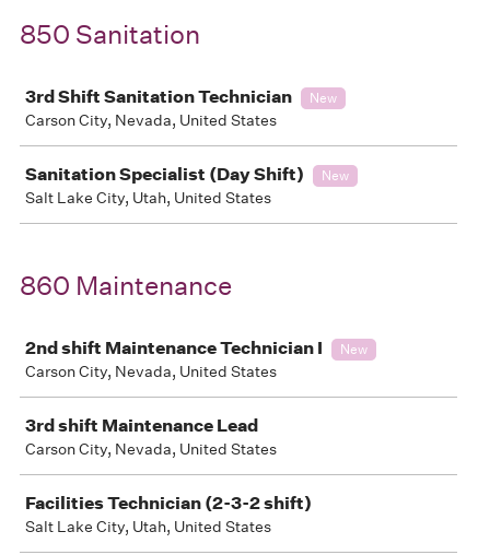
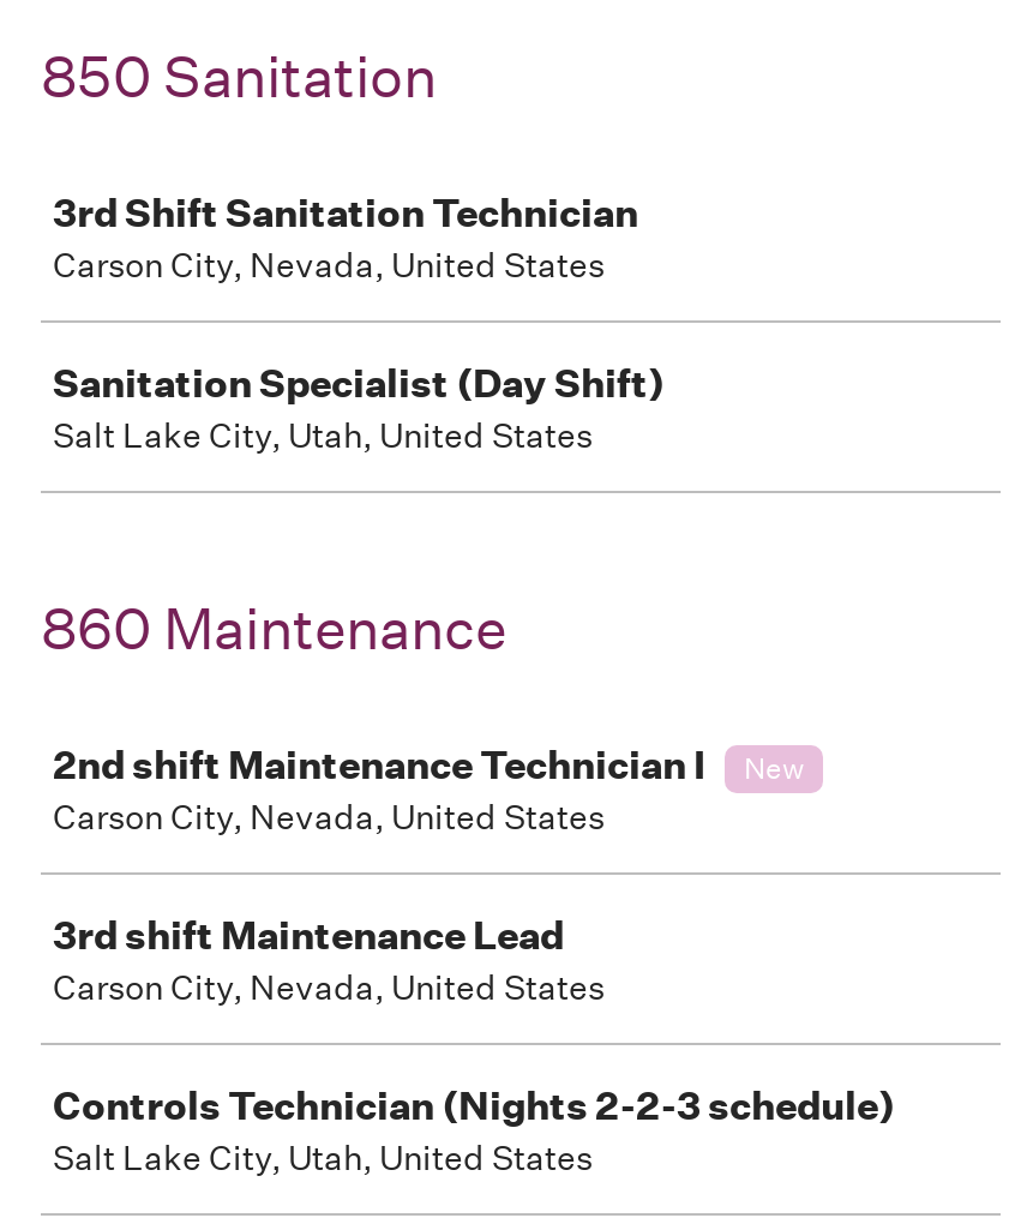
- New

- New

- Facilities Technician (2-3-2 shift)
+ Controls Technician (Nights 2-2-3 schedule)
